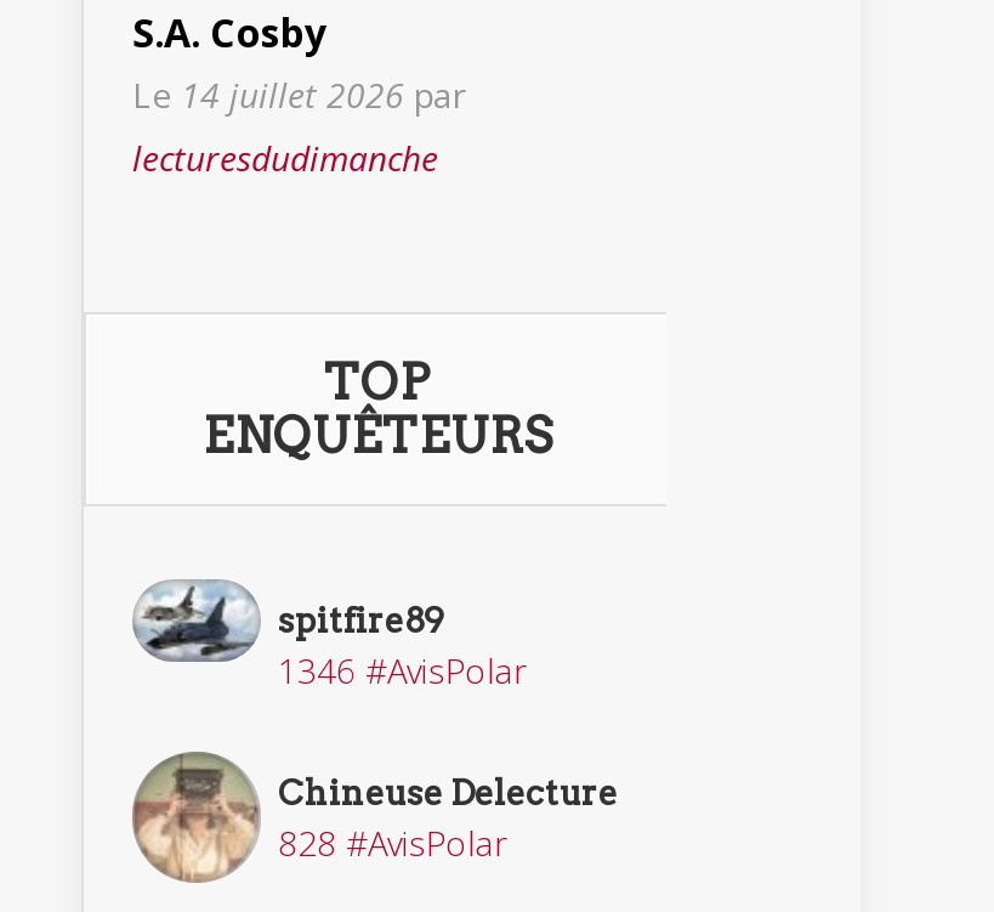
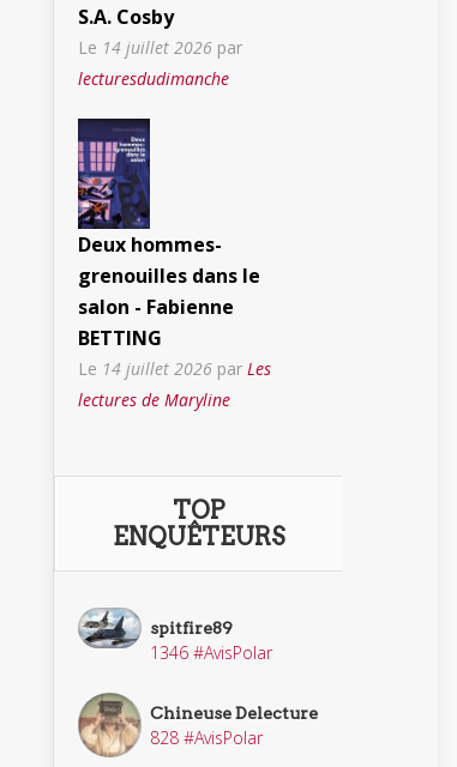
+ [image]
+ Deux hommes-
+ grenouilles dans le
+ salon - Fabienne
+ BETTING
+ Le 14 juillet 2026 par Les
+ lectures de Maryline
